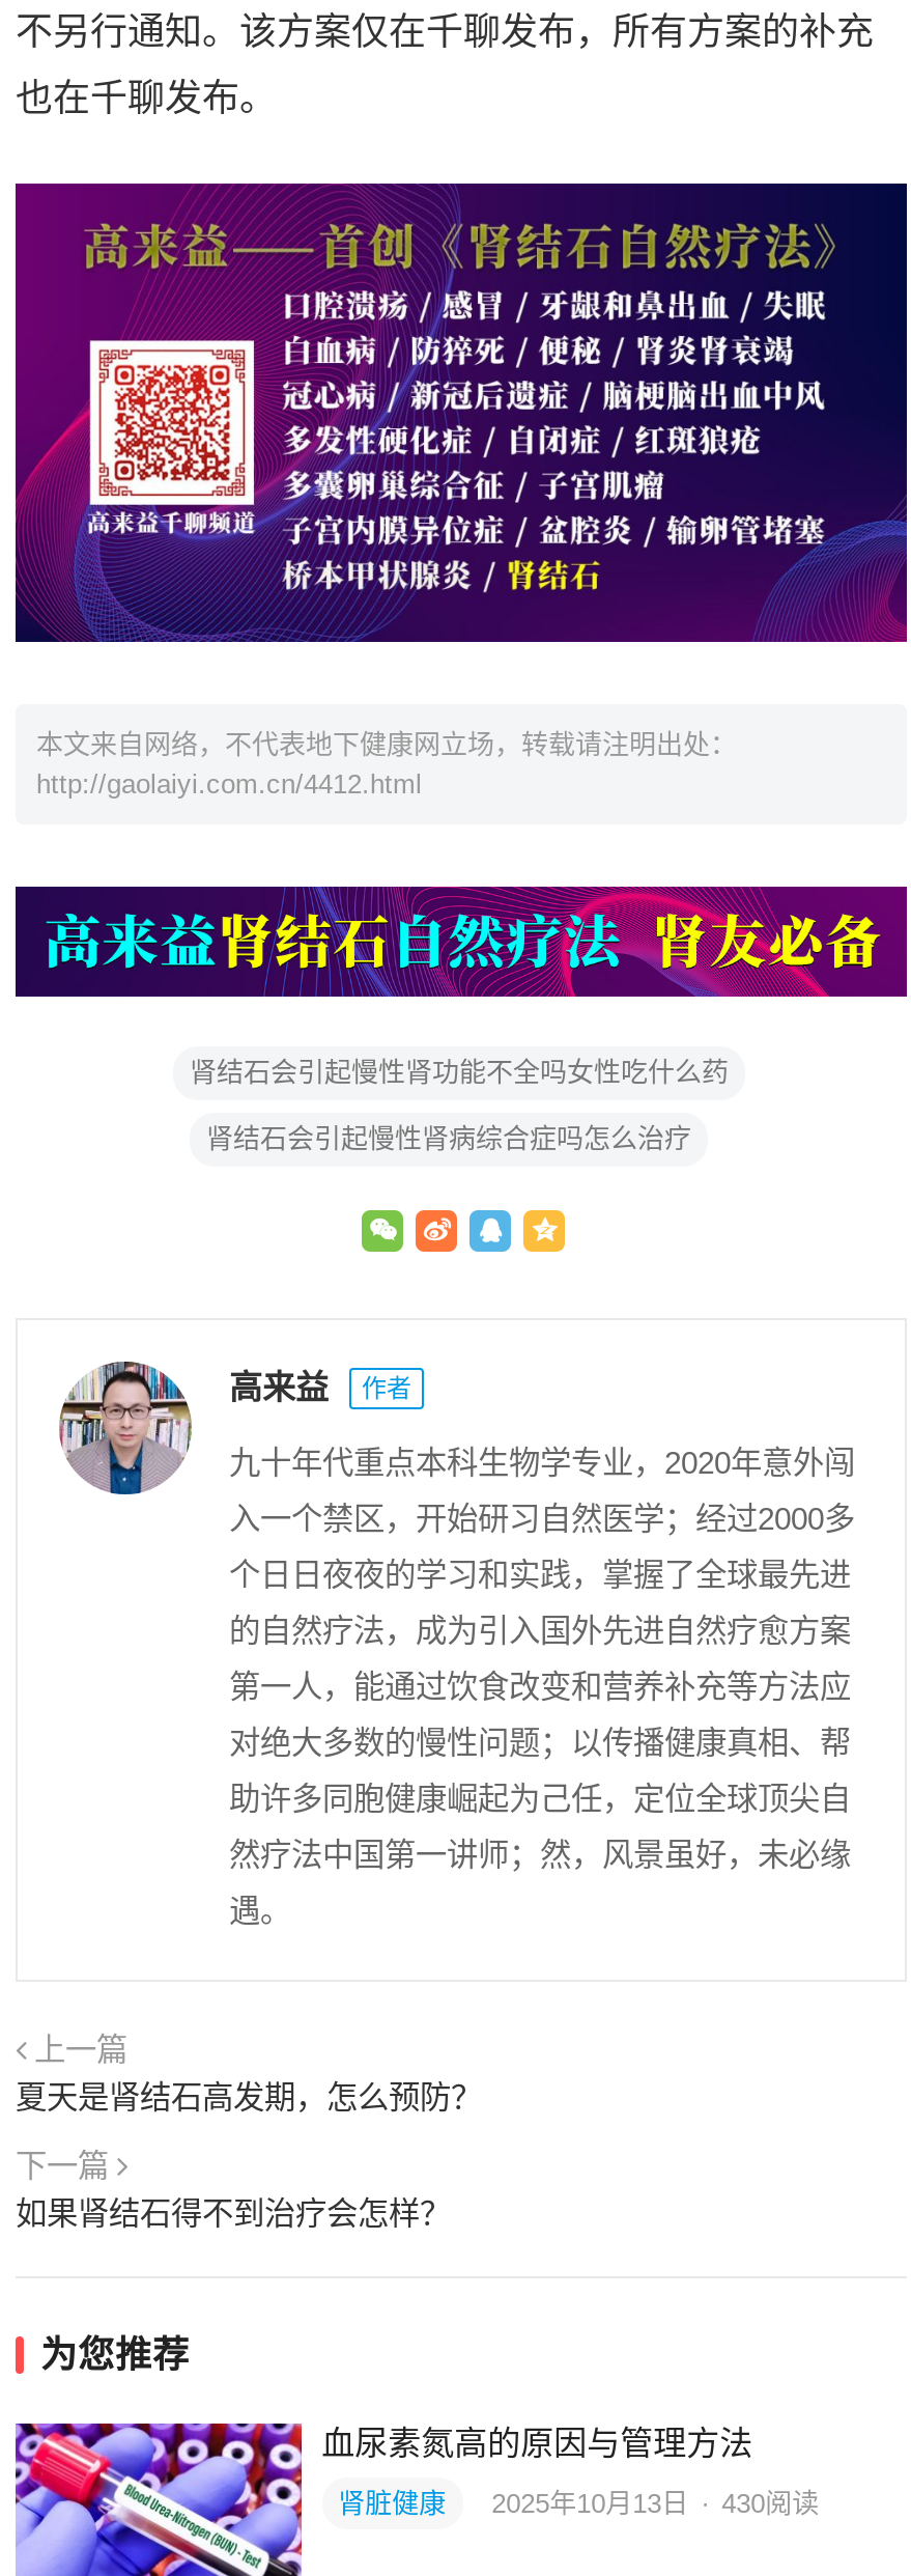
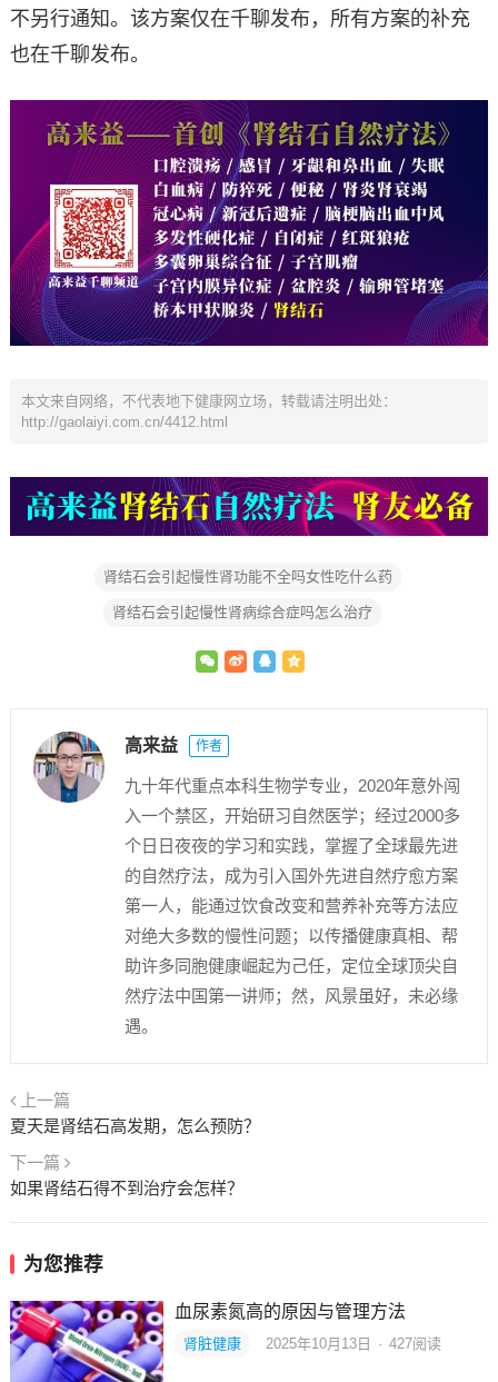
- 肾脏健康 2025年10月13日 · 430阅读
+ 肾脏健康 2025年10月13日 · 427阅读
